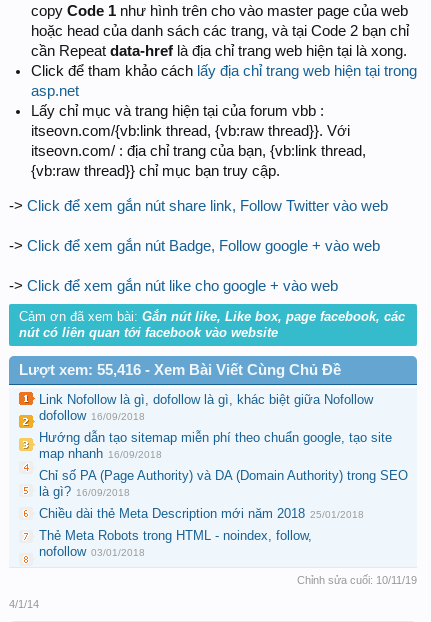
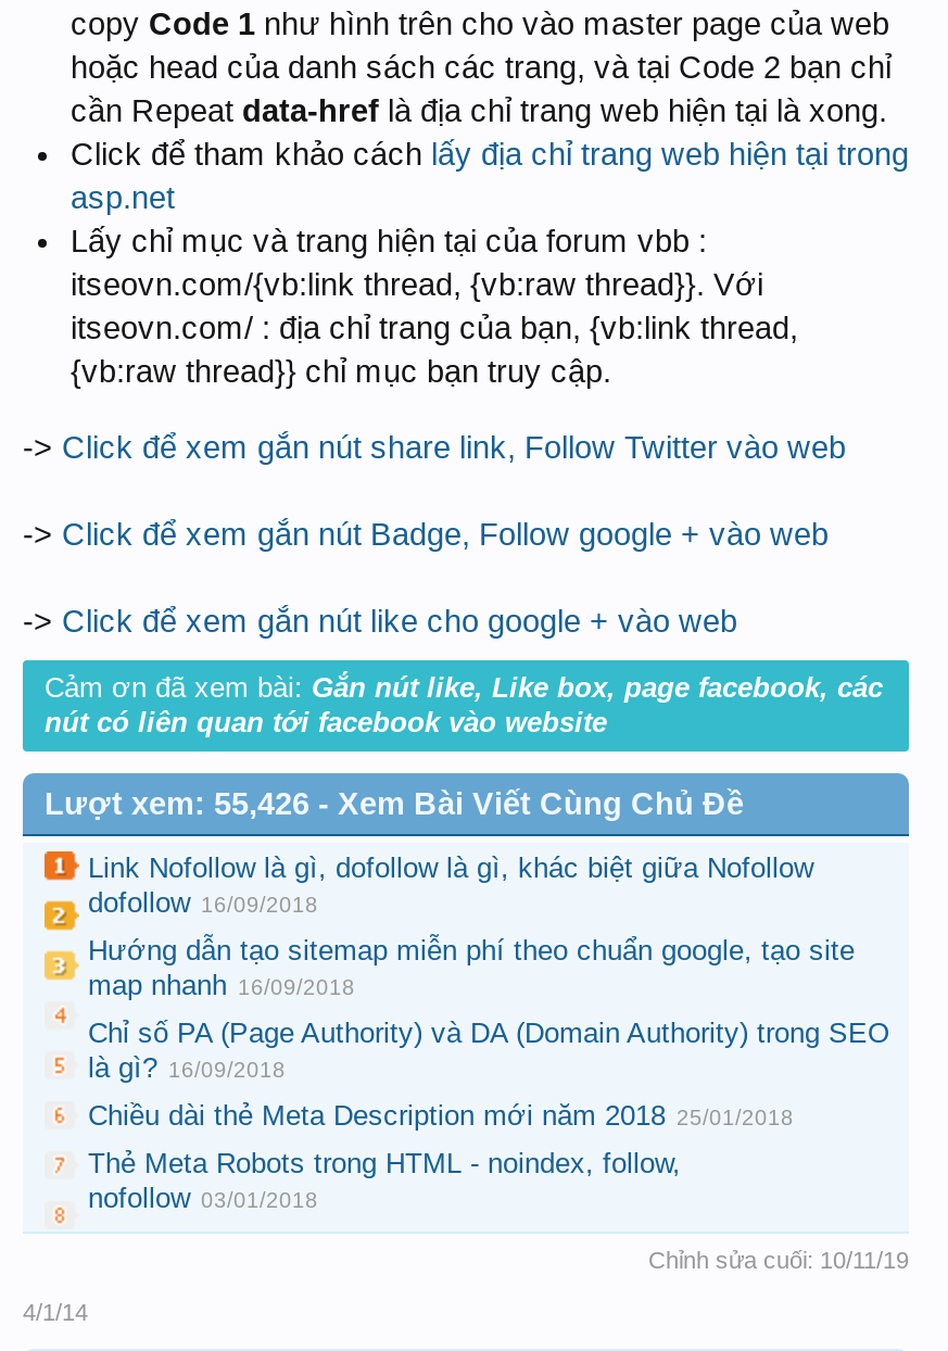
- Lượt xem: 55,416 - Xem Bài Viết Cùng Chủ Đề
+ Lượt xem: 55,426 - Xem Bài Viết Cùng Chủ Đề
